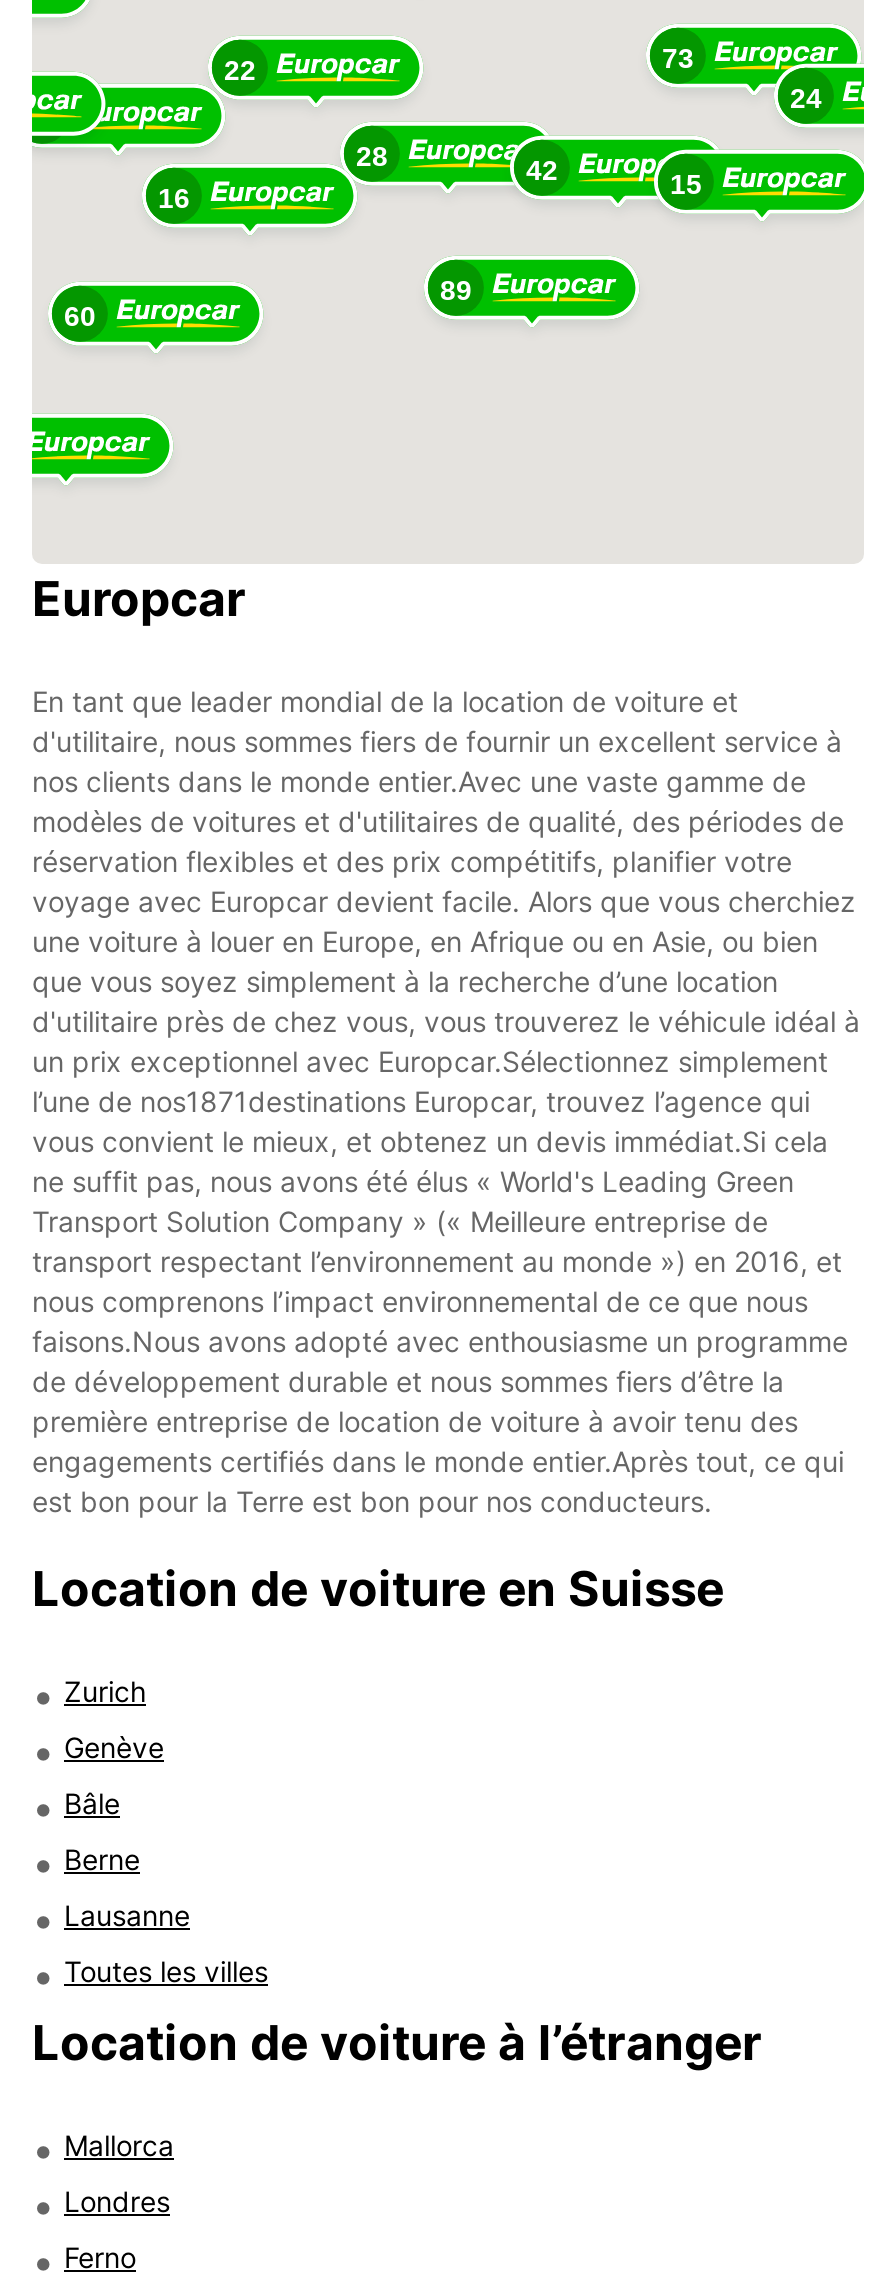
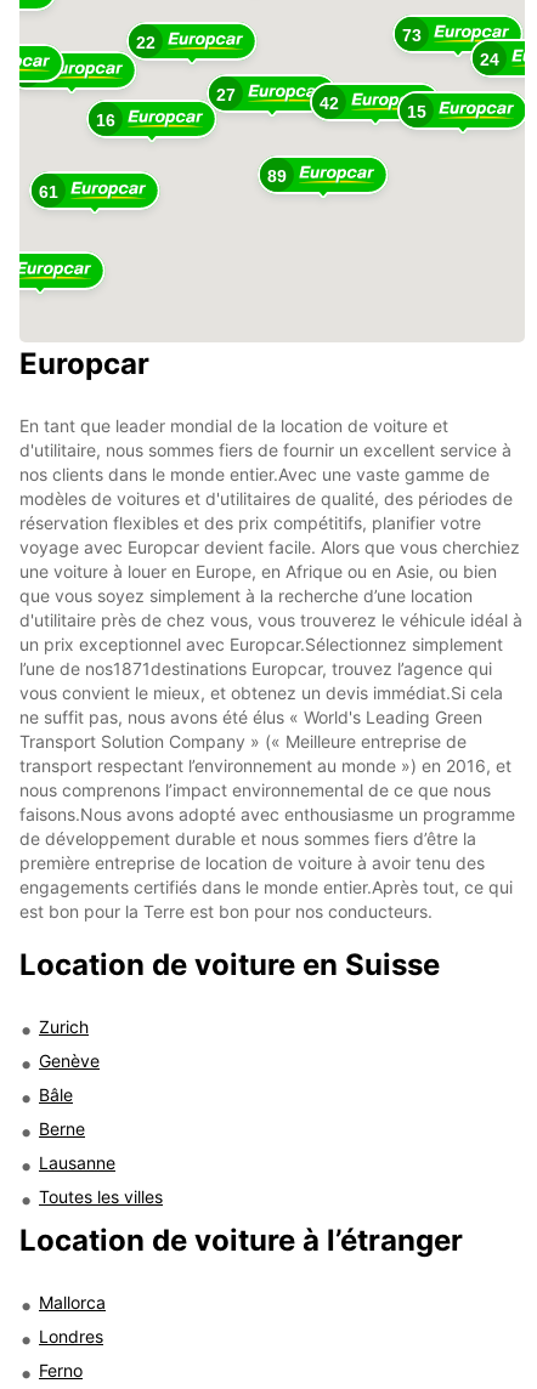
- 28
+ 27

- 60
+ 61
